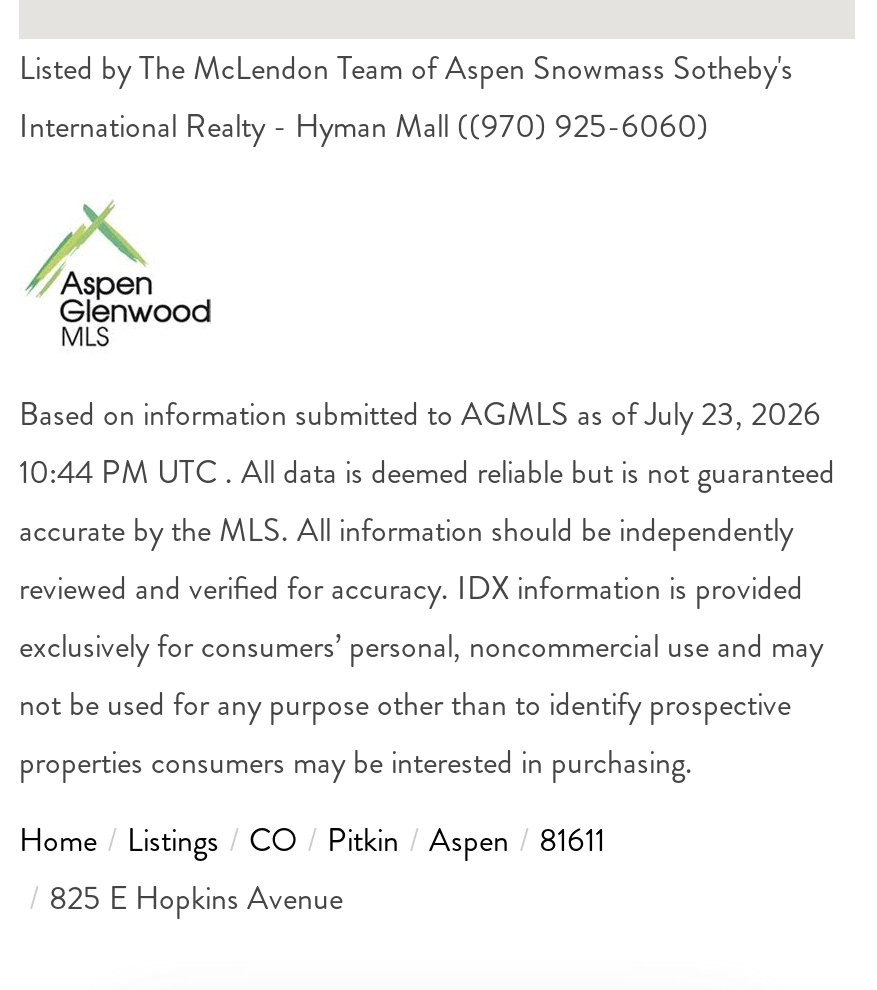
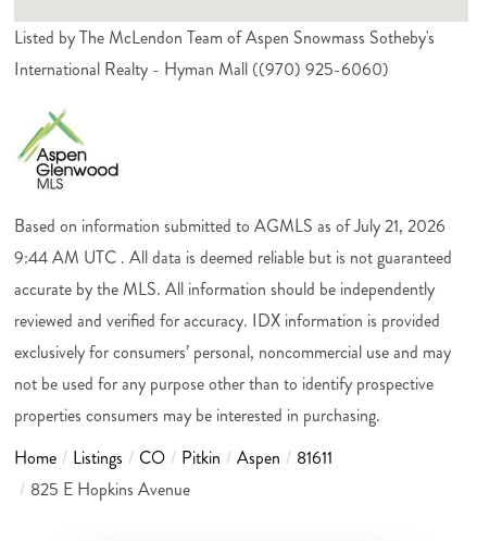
- Based on information submitted to AGMLS as of July 23, 2026
+ Based on information submitted to AGMLS as of July 21, 2026

- 10:44 PM UTC . All data is deemed reliable but is not guaranteed
+ 9:44 AM UTC . All data is deemed reliable but is not guaranteed
